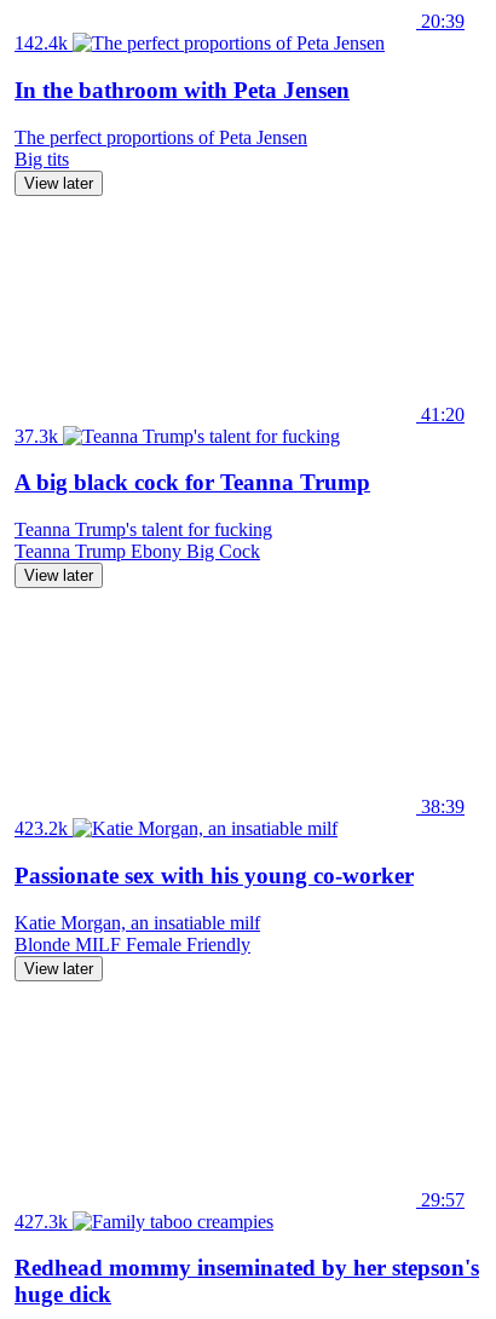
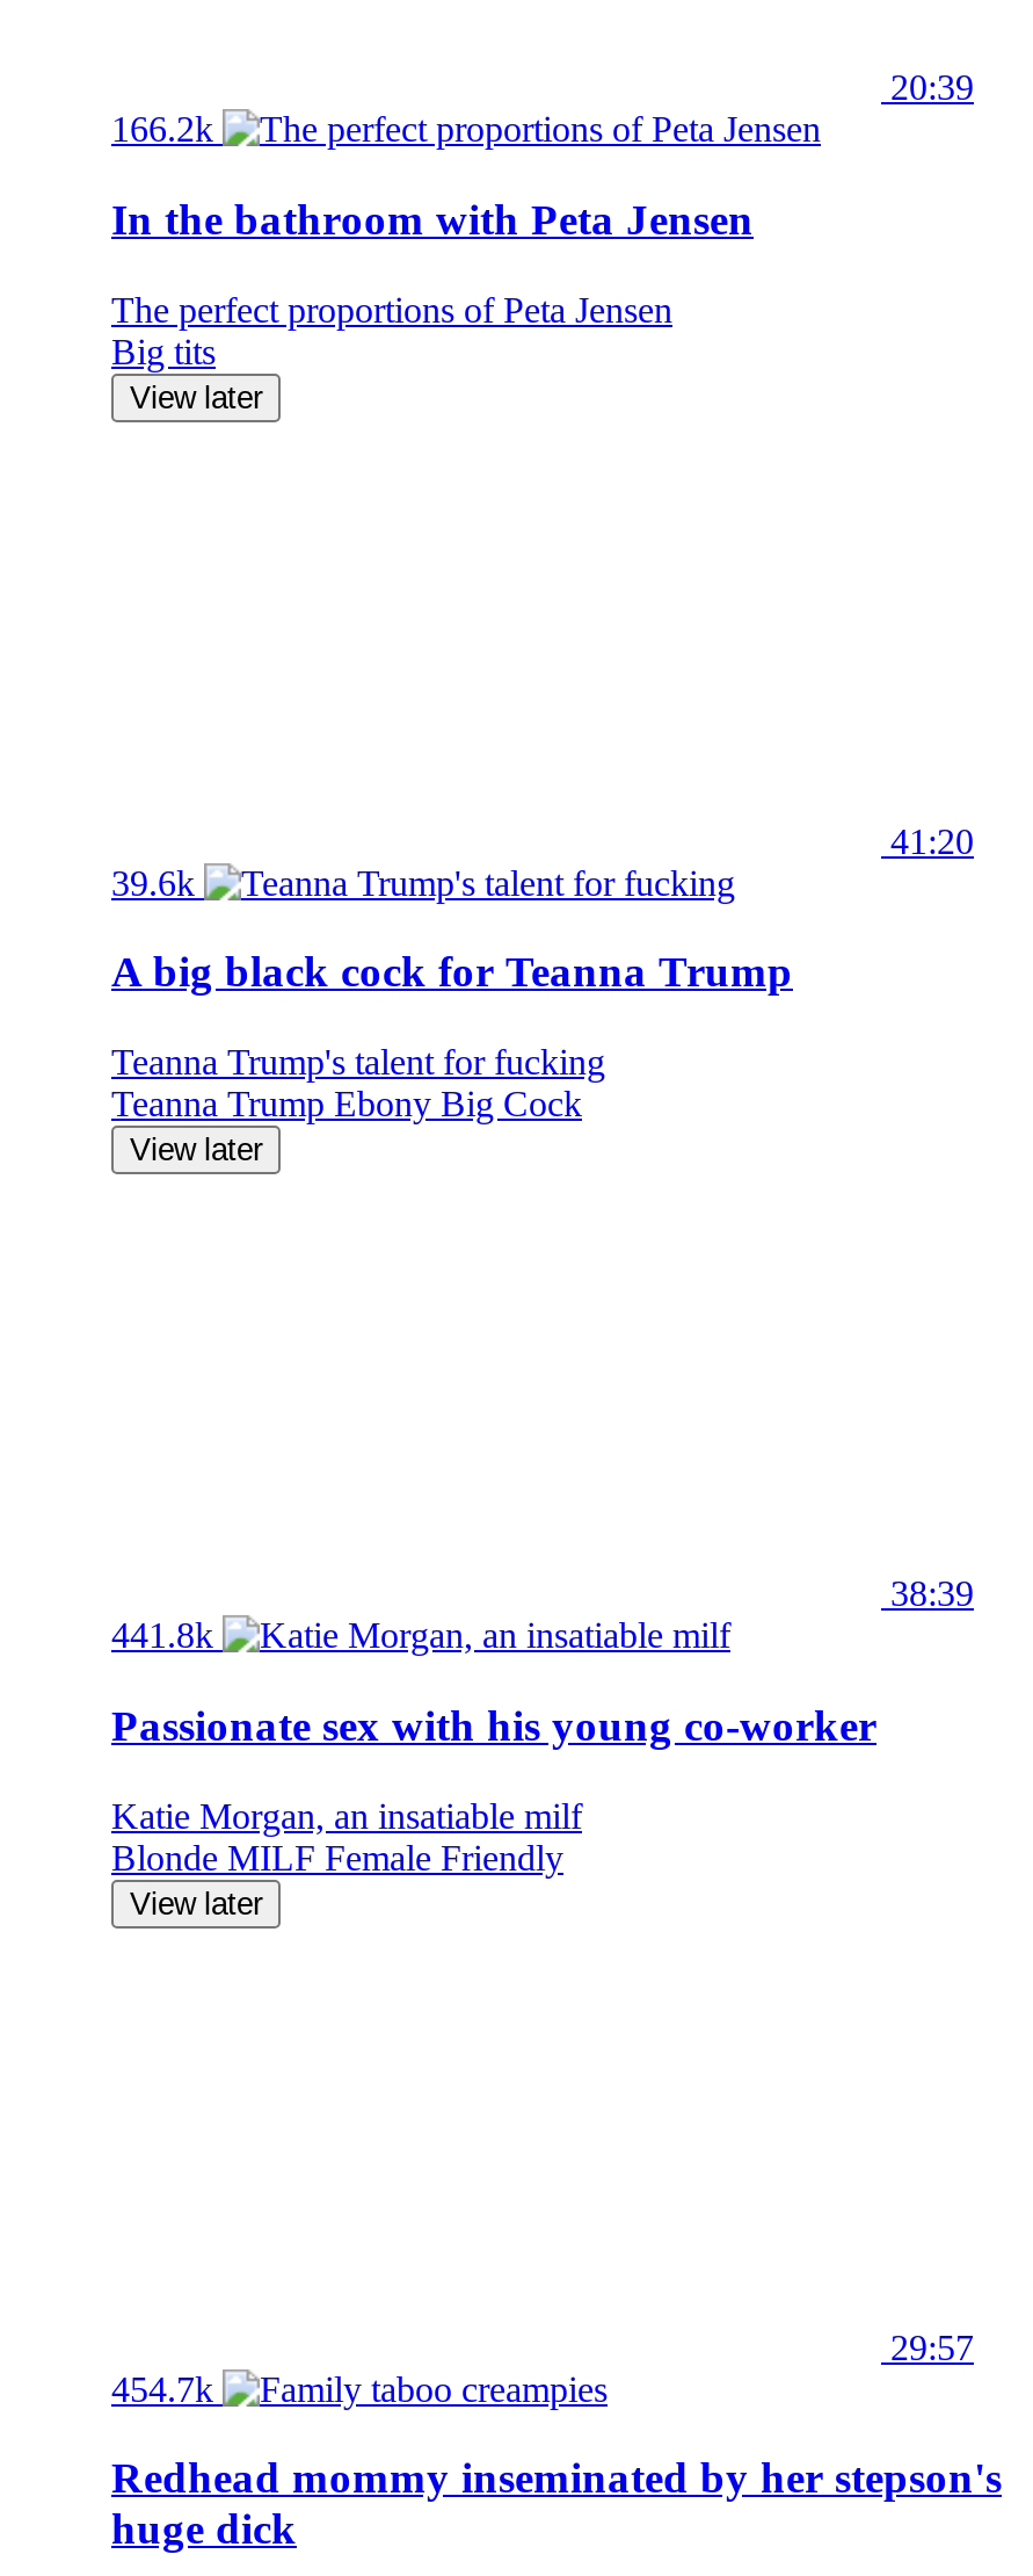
- 142.4k
+ 166.2k

- 37.3k
+ 39.6k

- 423.2k
+ 441.8k

- 427.3k
+ 454.7k
